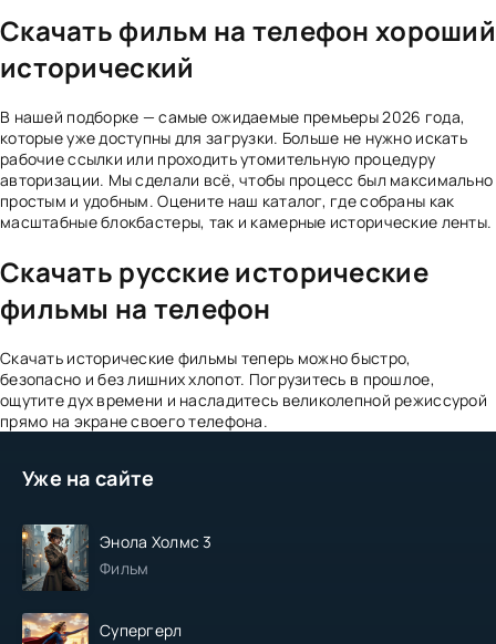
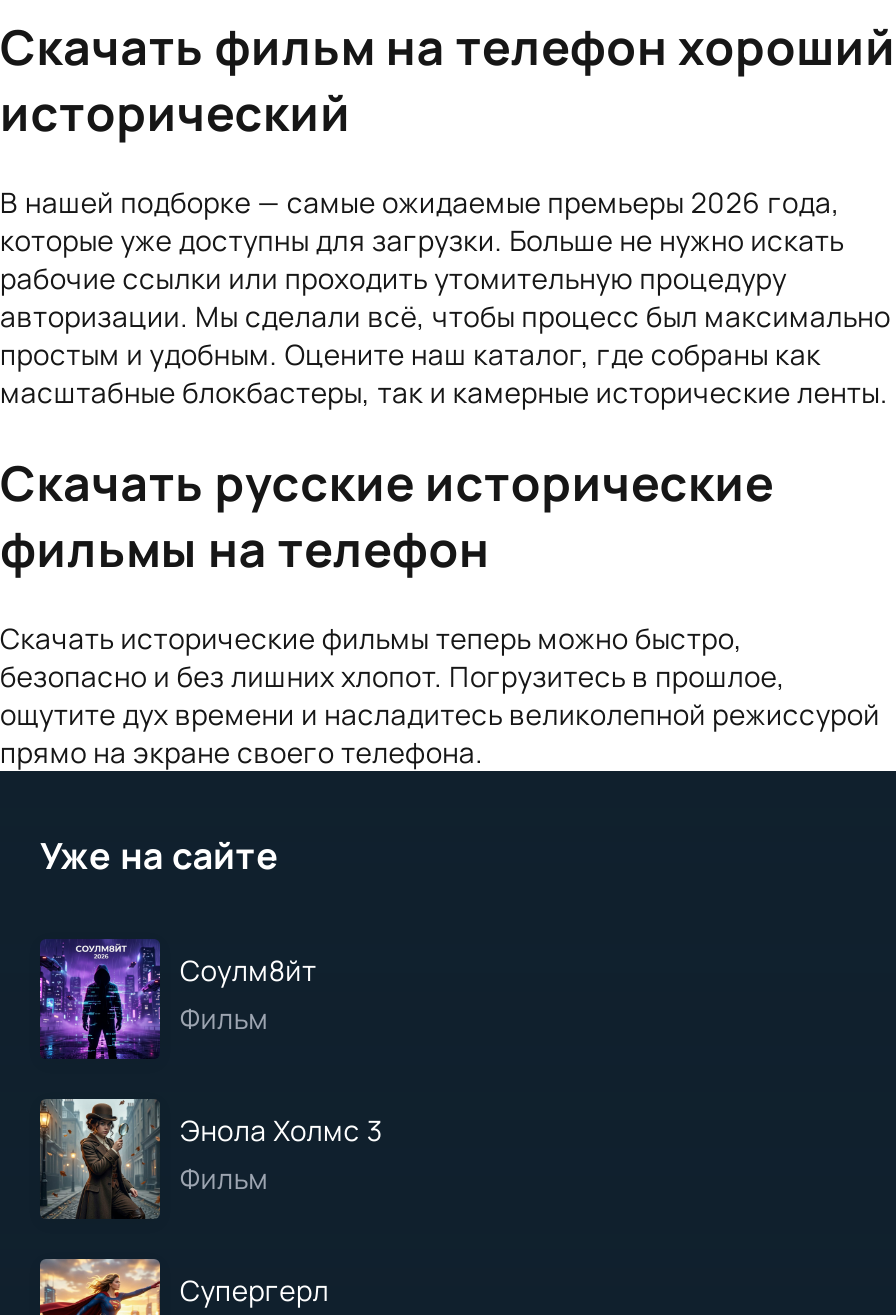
+ [image]
+ Соулм8йт
+ Фильм
